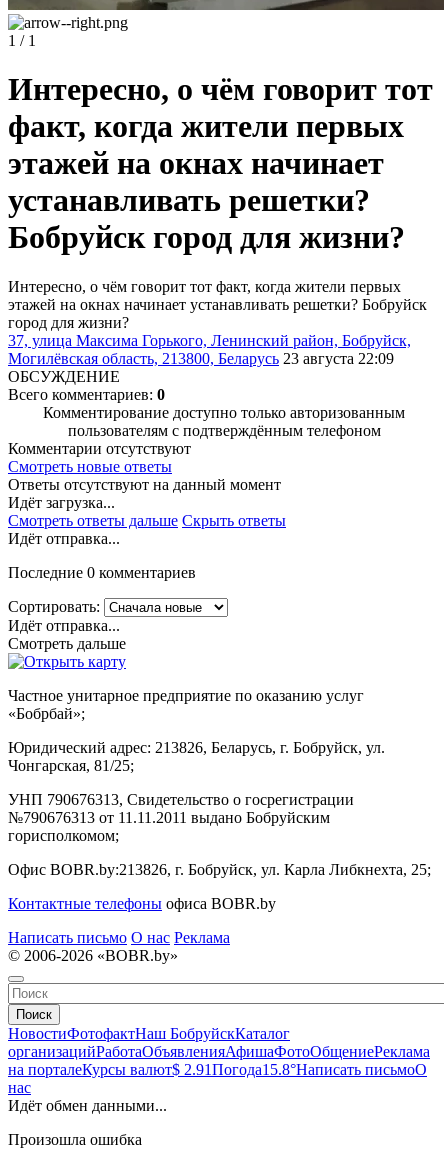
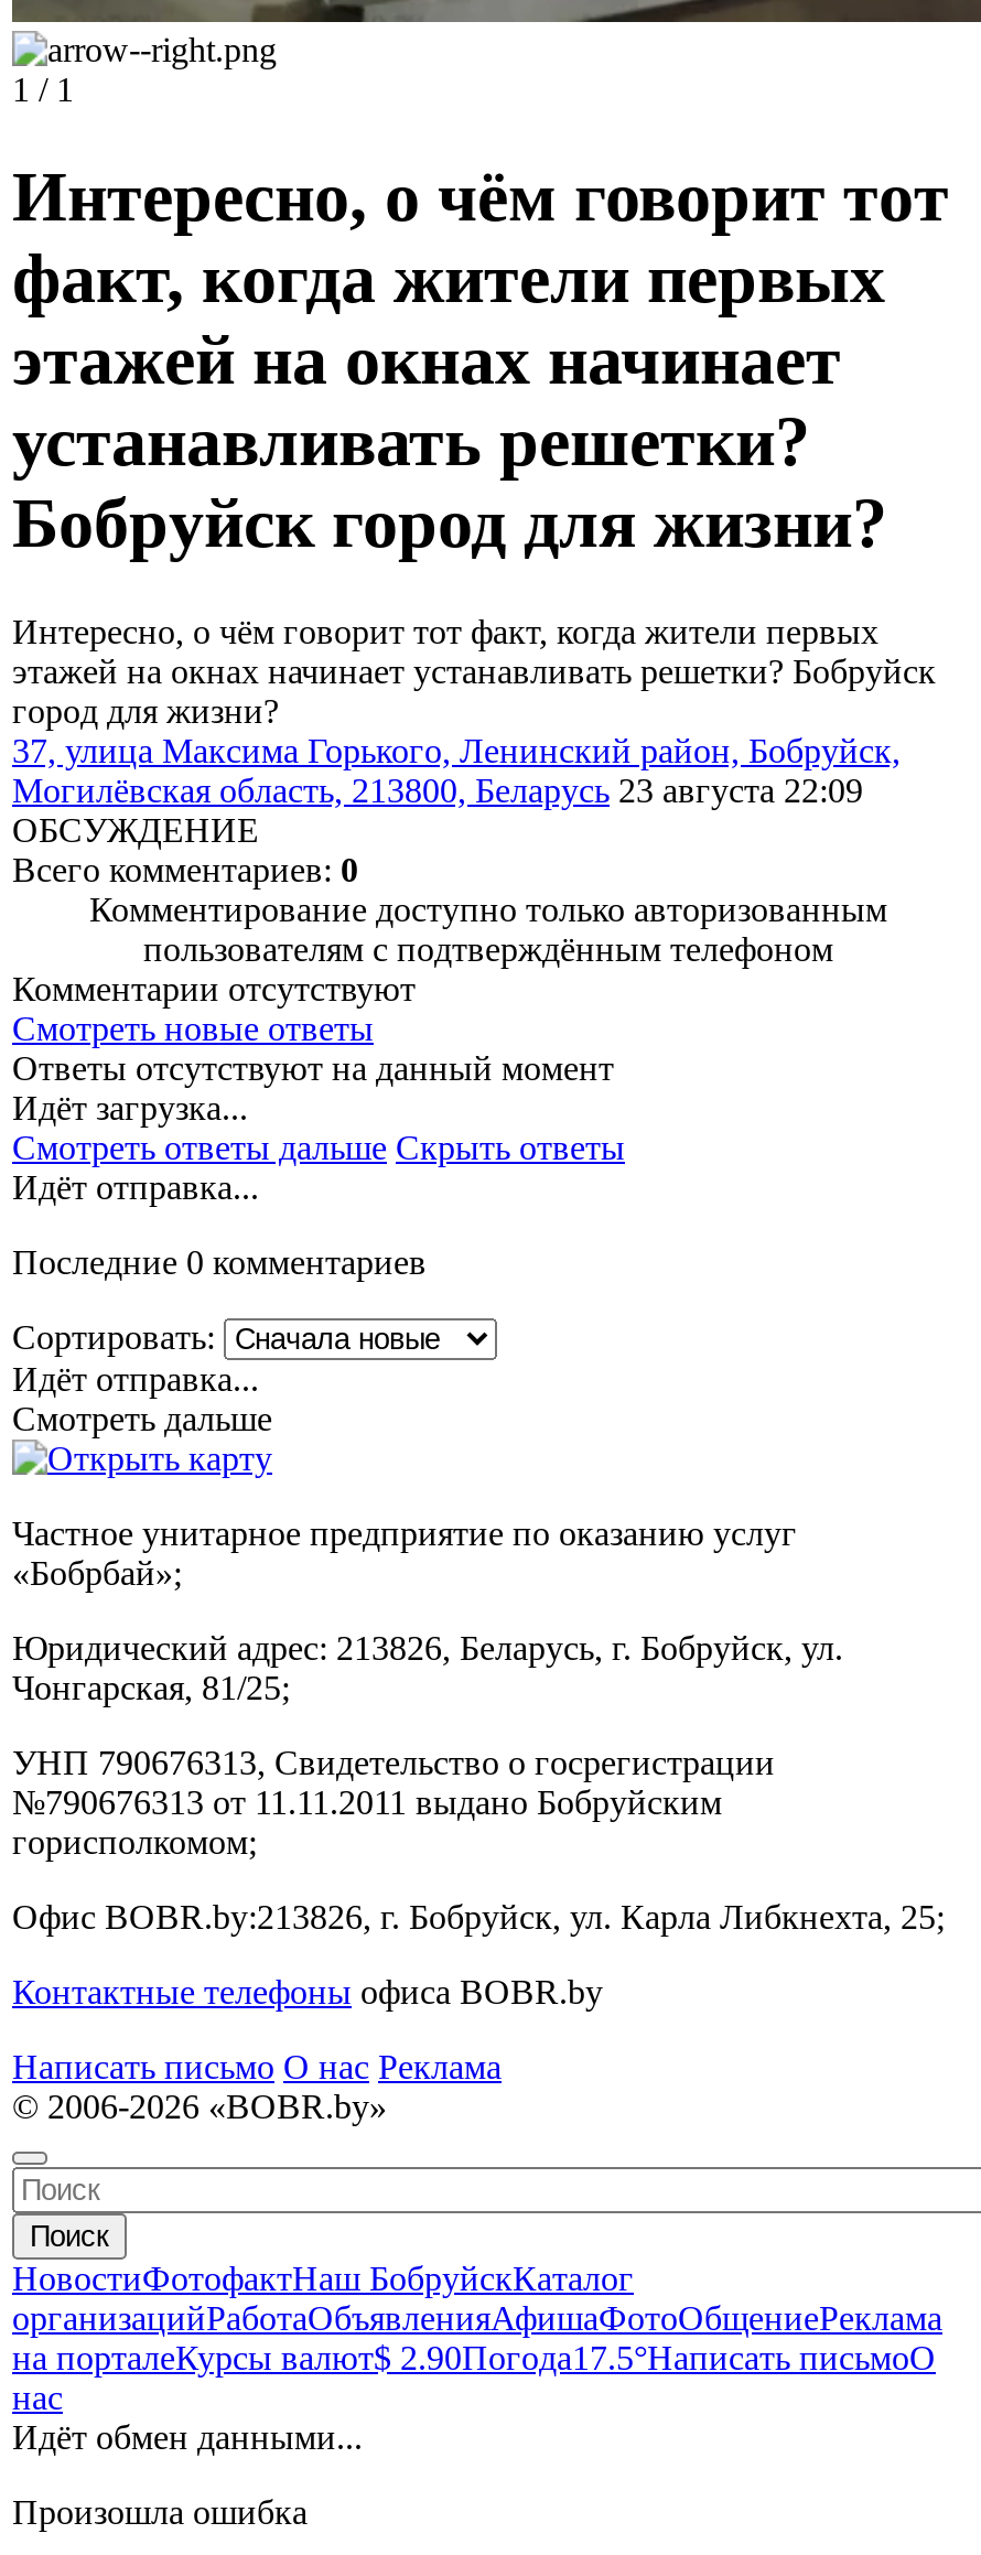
- на порталеКурсы валют$ 2.91Погода15.8°Написать письмоО
+ на порталеКурсы валют$ 2.90Погода17.5°Написать письмоО
